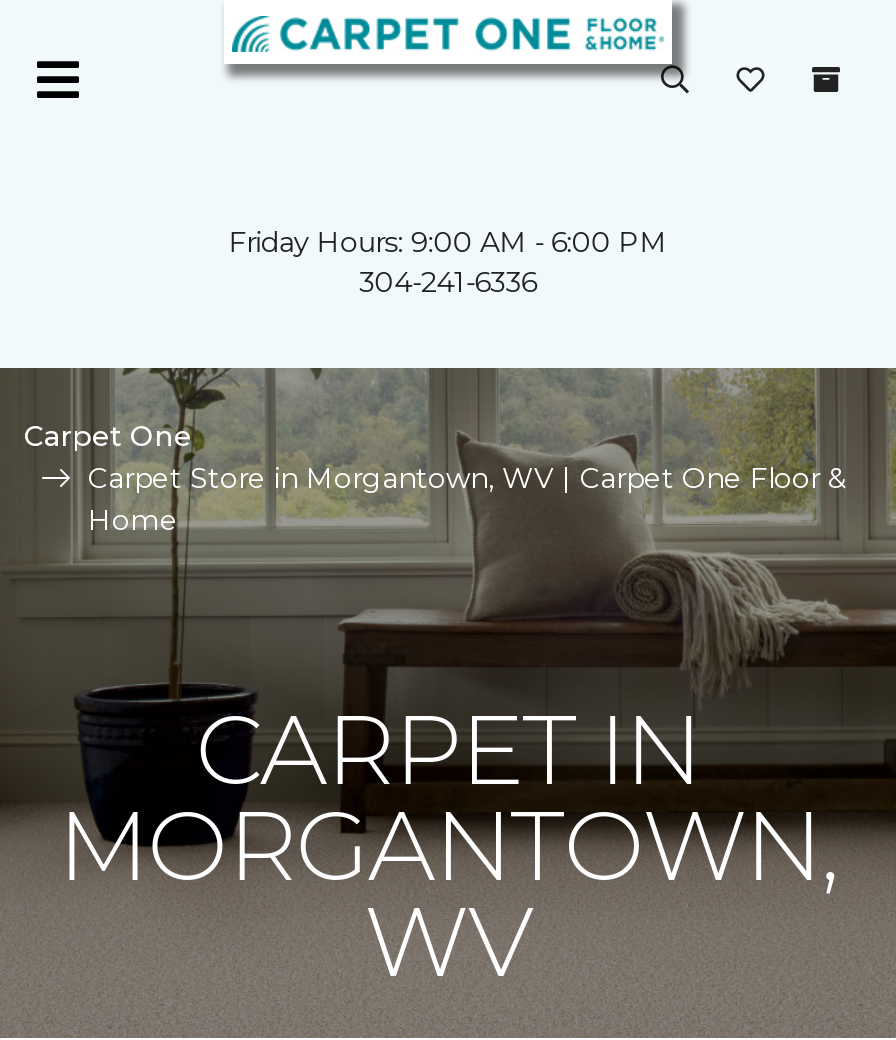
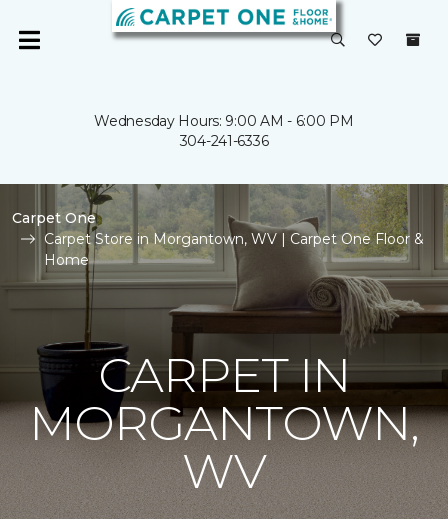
- Friday Hours: 9:00 AM - 6:00 PM
+ Wednesday Hours: 9:00 AM - 6:00 PM
